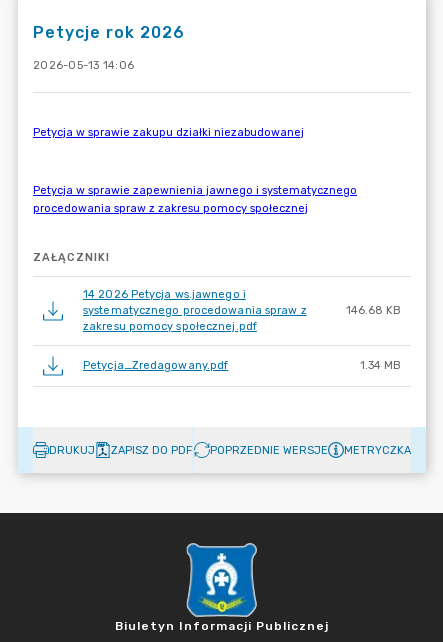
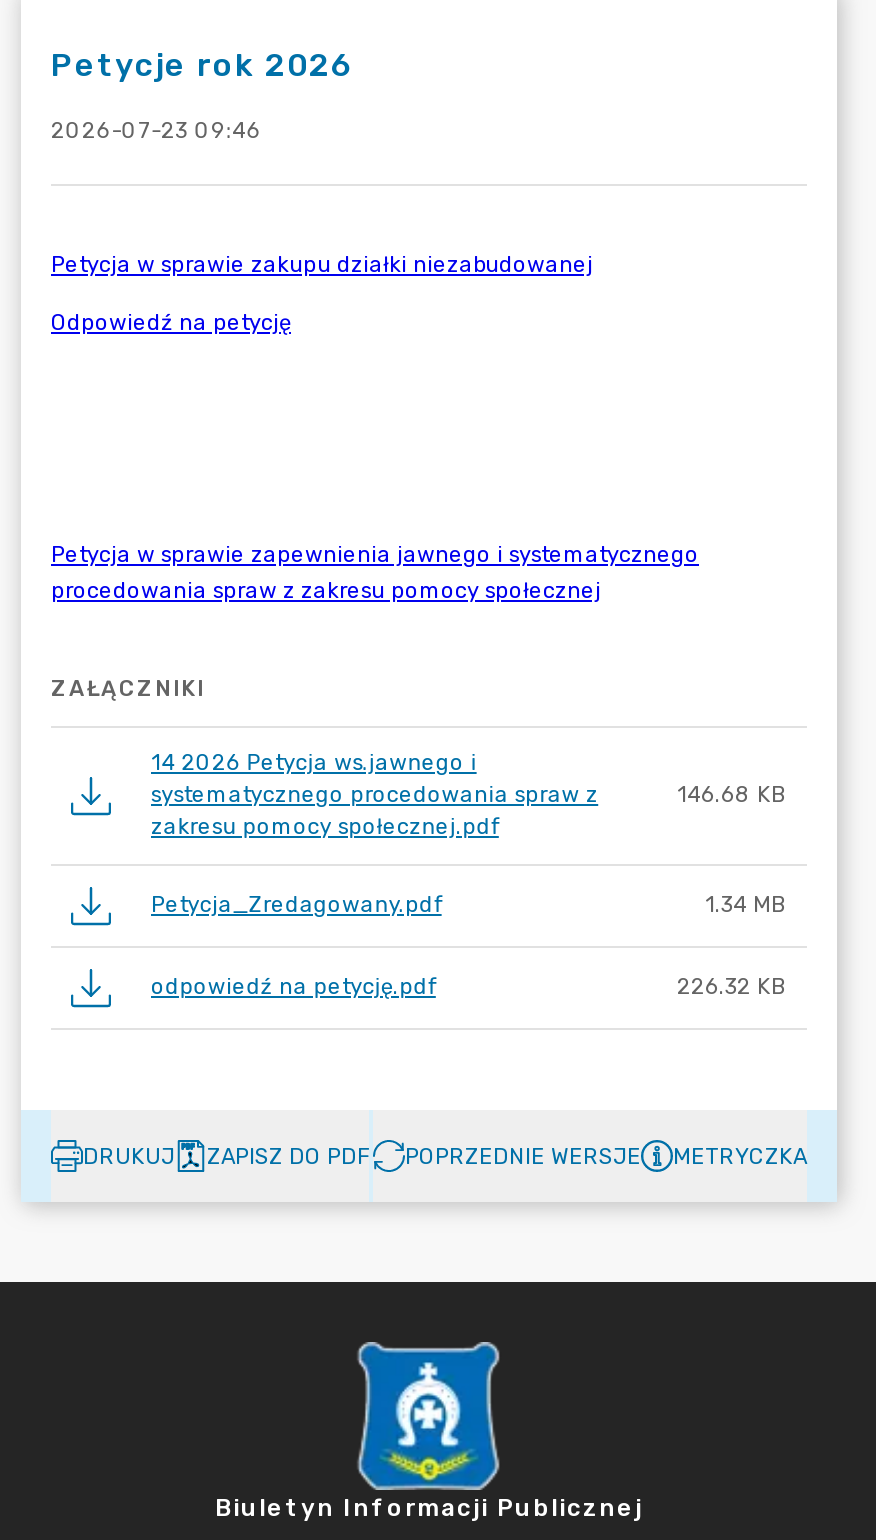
- 2026-05-13 14:06
+ 2026-07-23 09:46

+ odpowiedź na petycję.pdf
+ 226.32 KB
